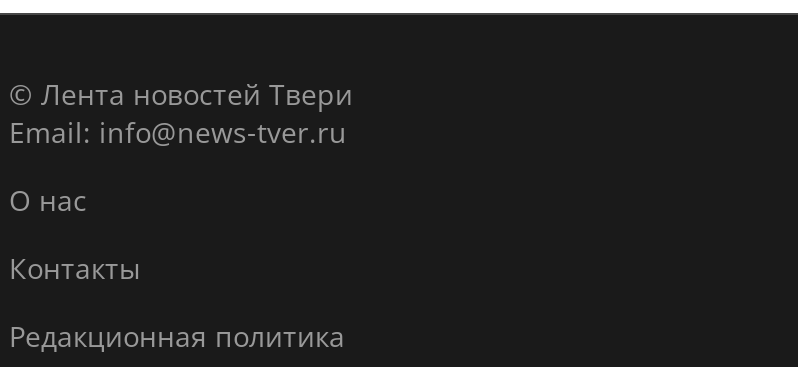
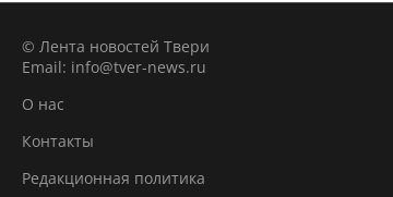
- Email: info@news-tver.ru
+ Email: info@tver-news.ru
